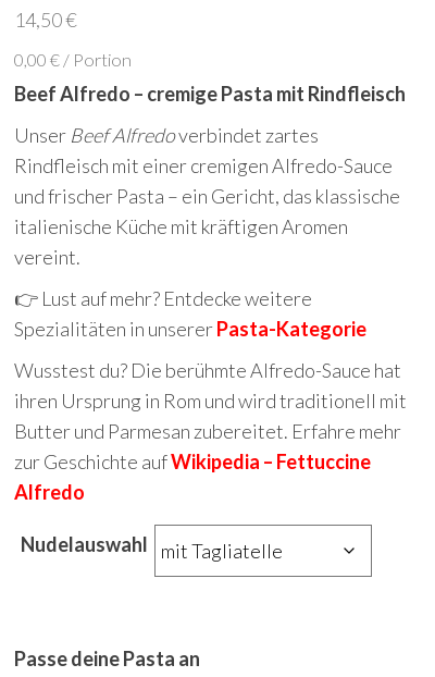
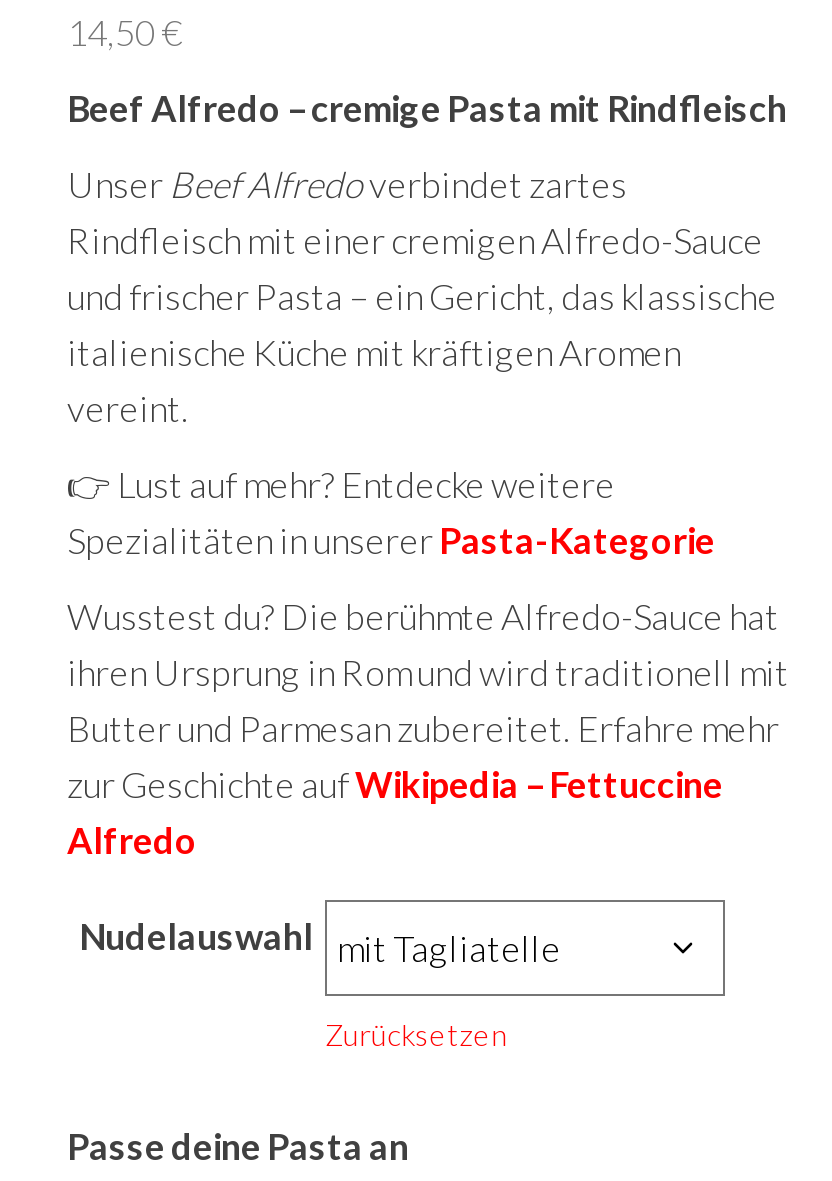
- 0,00 €/ Portion

+ Zurücksetzen
